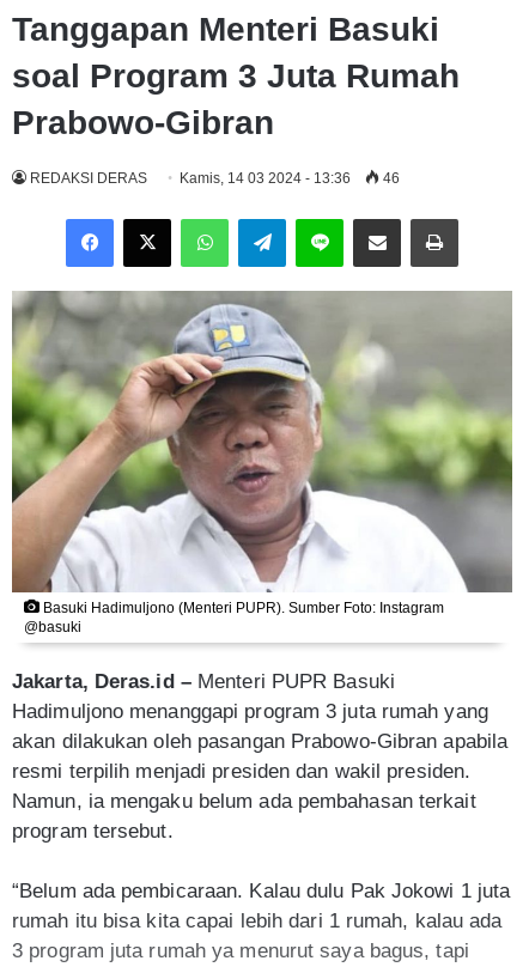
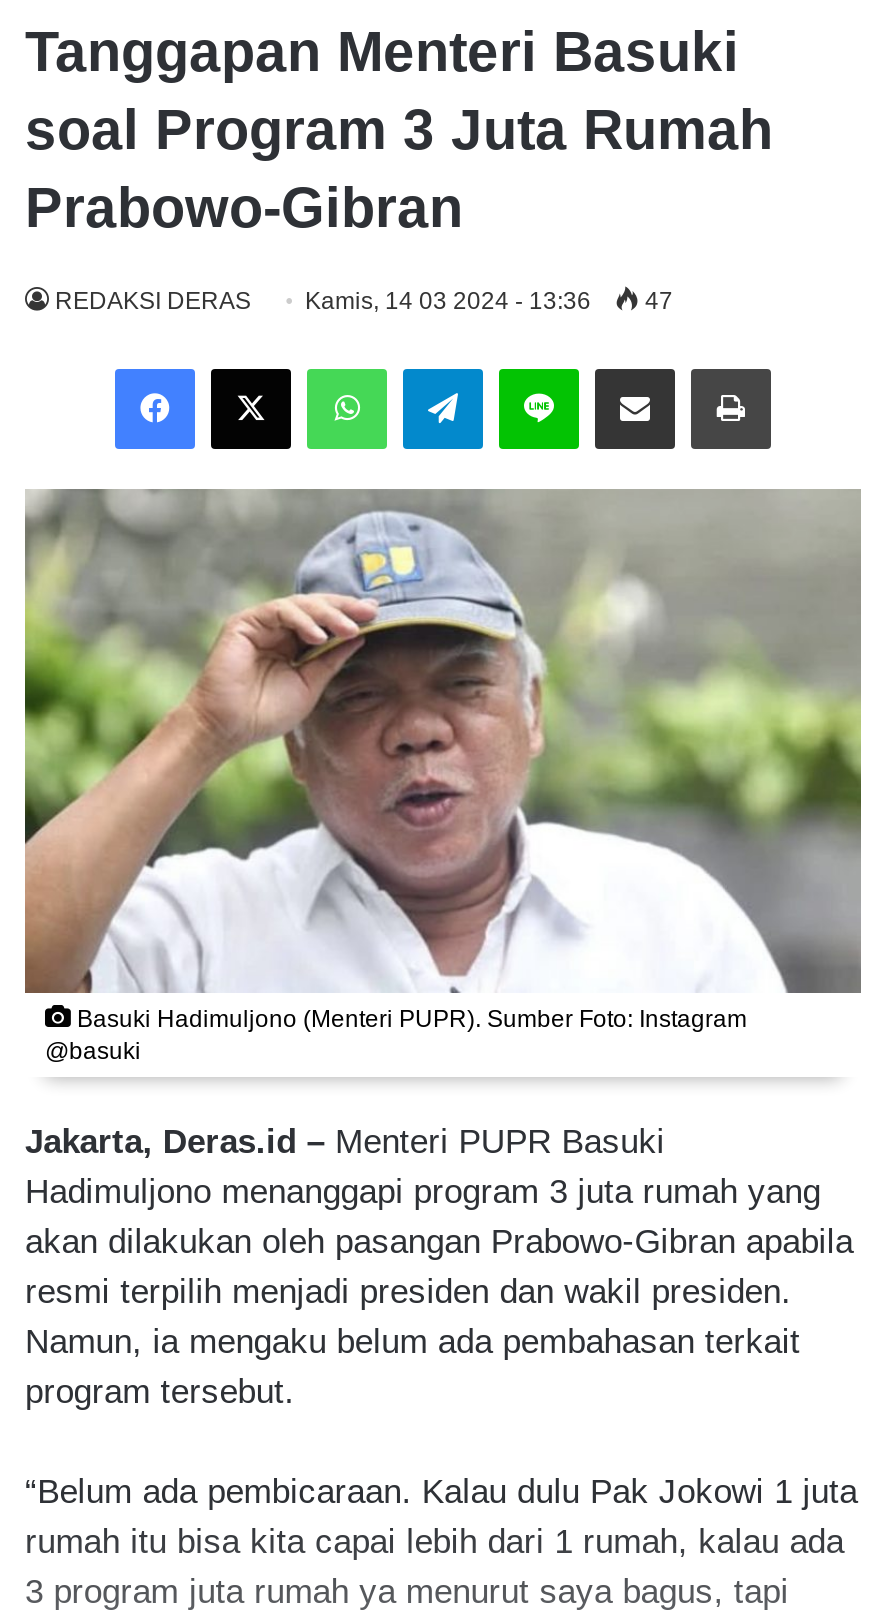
- REDAKSI DERAS Kamis, 14 03 2024 - 13:36 46
+ REDAKSI DERAS Kamis, 14 03 2024 - 13:36 47
